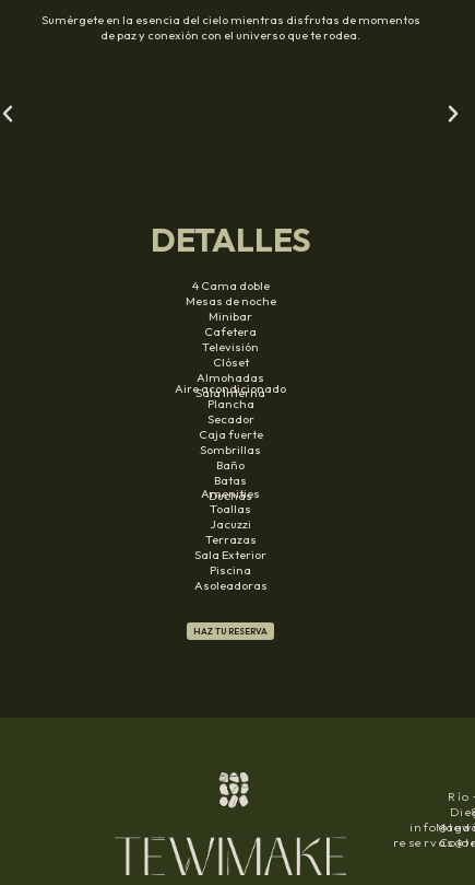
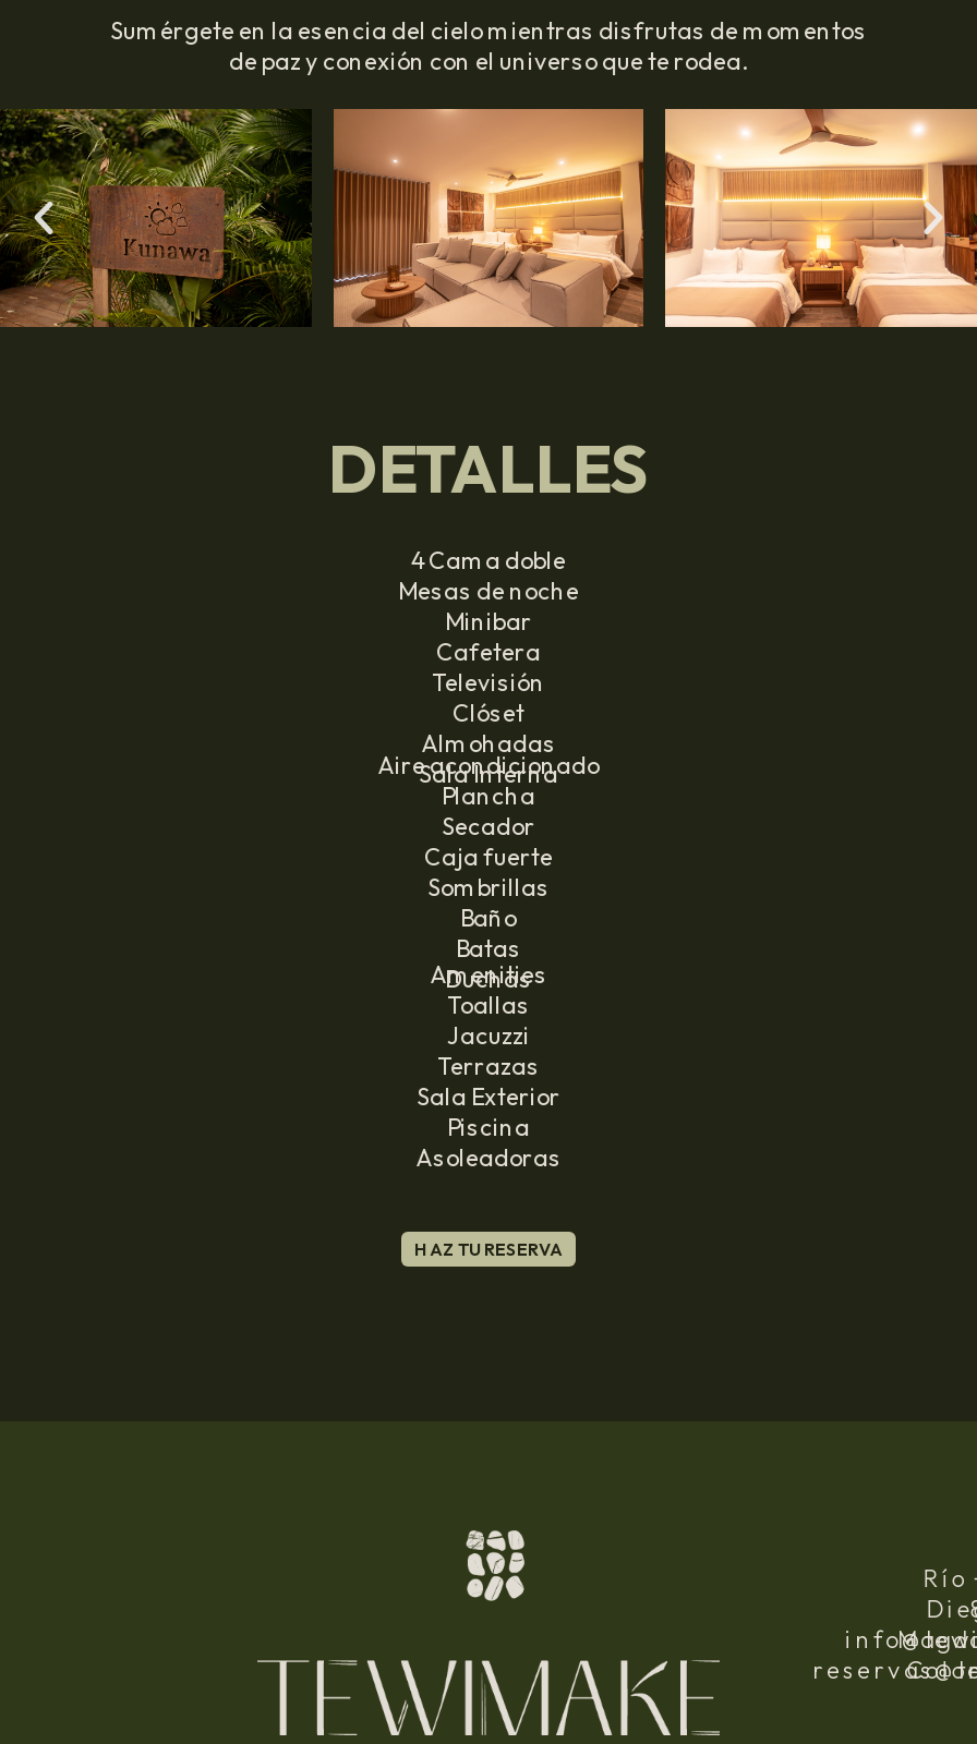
+ [image]

+ [image]

+ [image]
